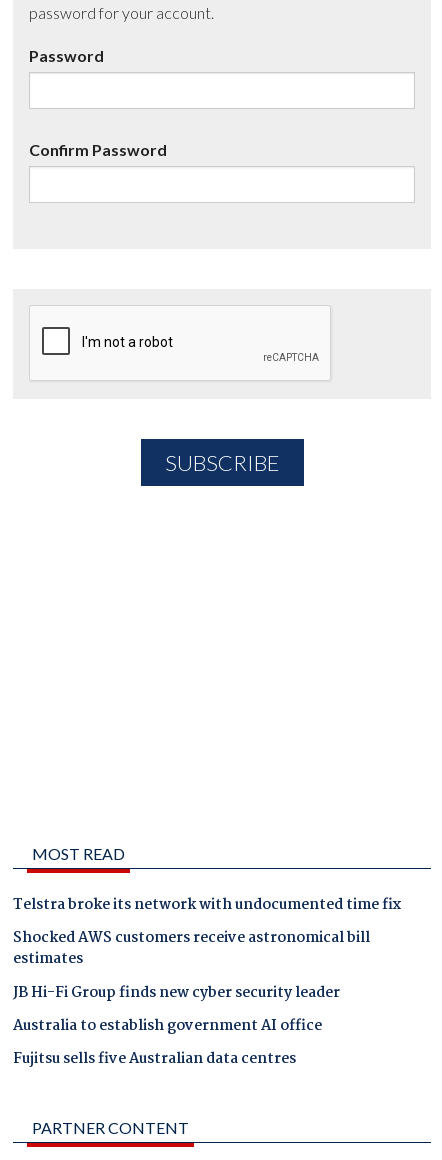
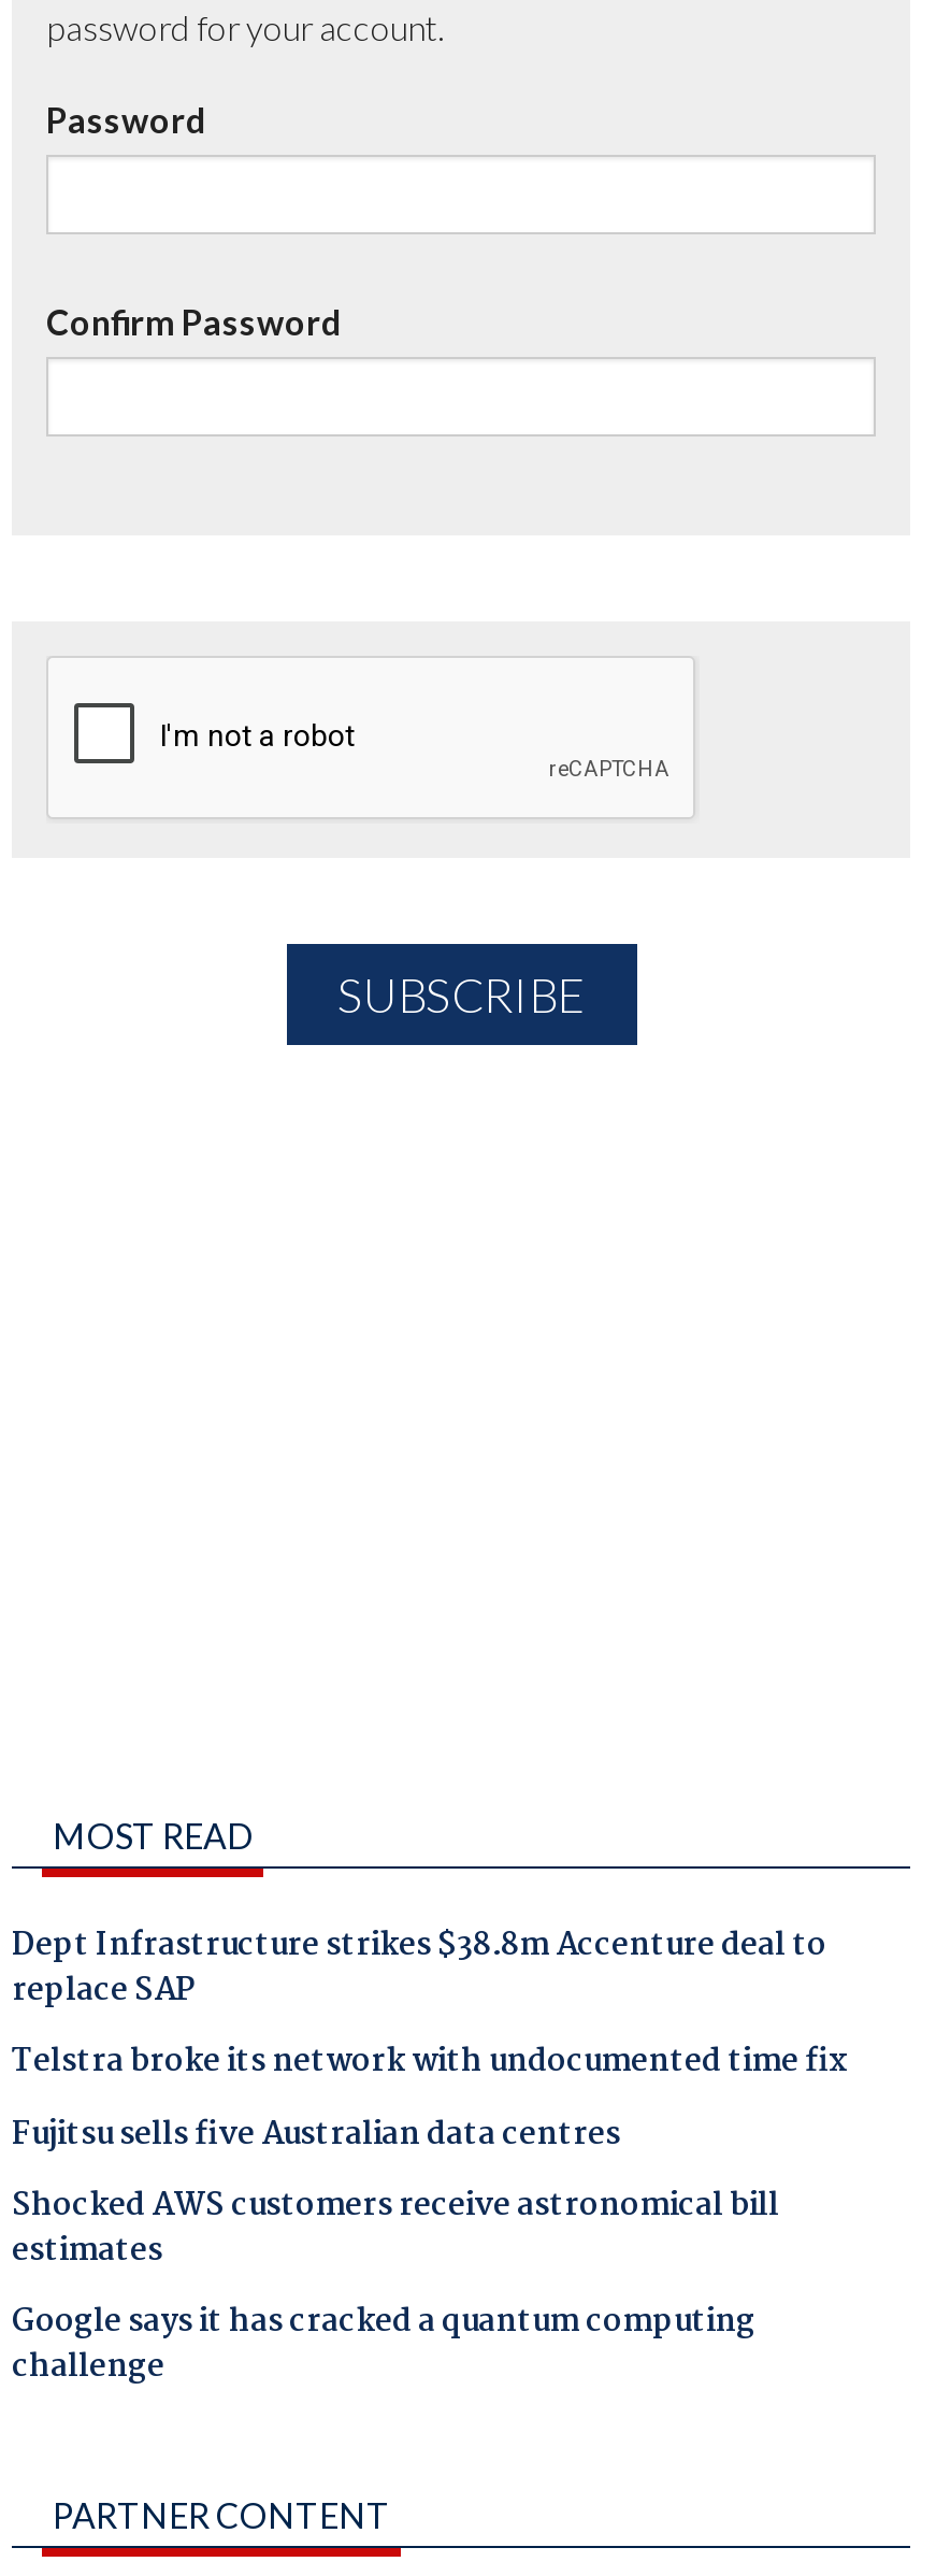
+ Dept Infrastructure strikes $38.8m Accenture deal to
+ replace SAP

moved down: Shocked AWS customers receive astronomical bill | estimates

- JB Hi-Fi Group finds new cyber security leader
- Australia to establish government AI office
+ Google says it has cracked a quantum computing
+ challenge

moved up: Fujitsu sells five Australian data centres
